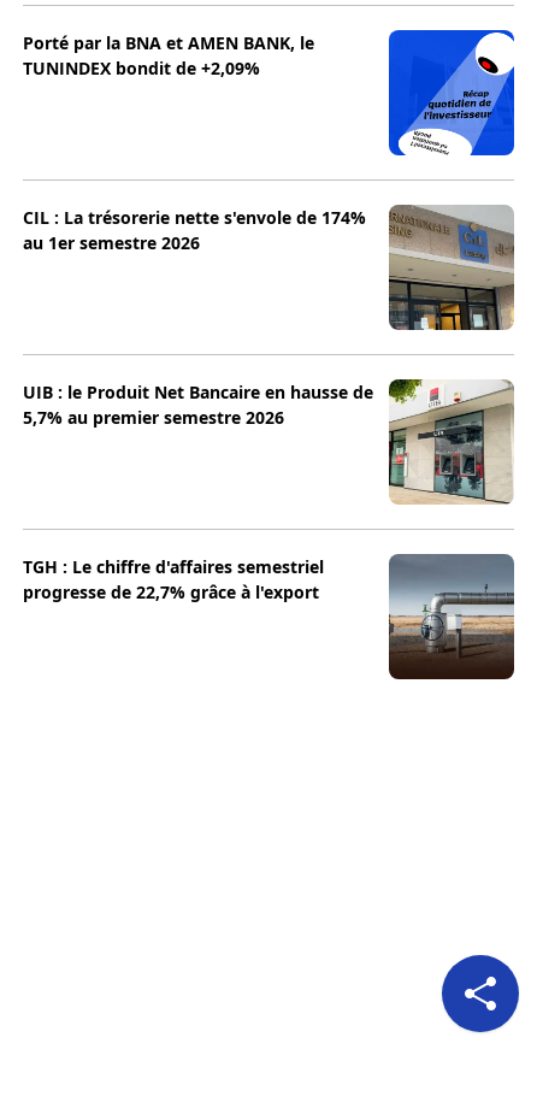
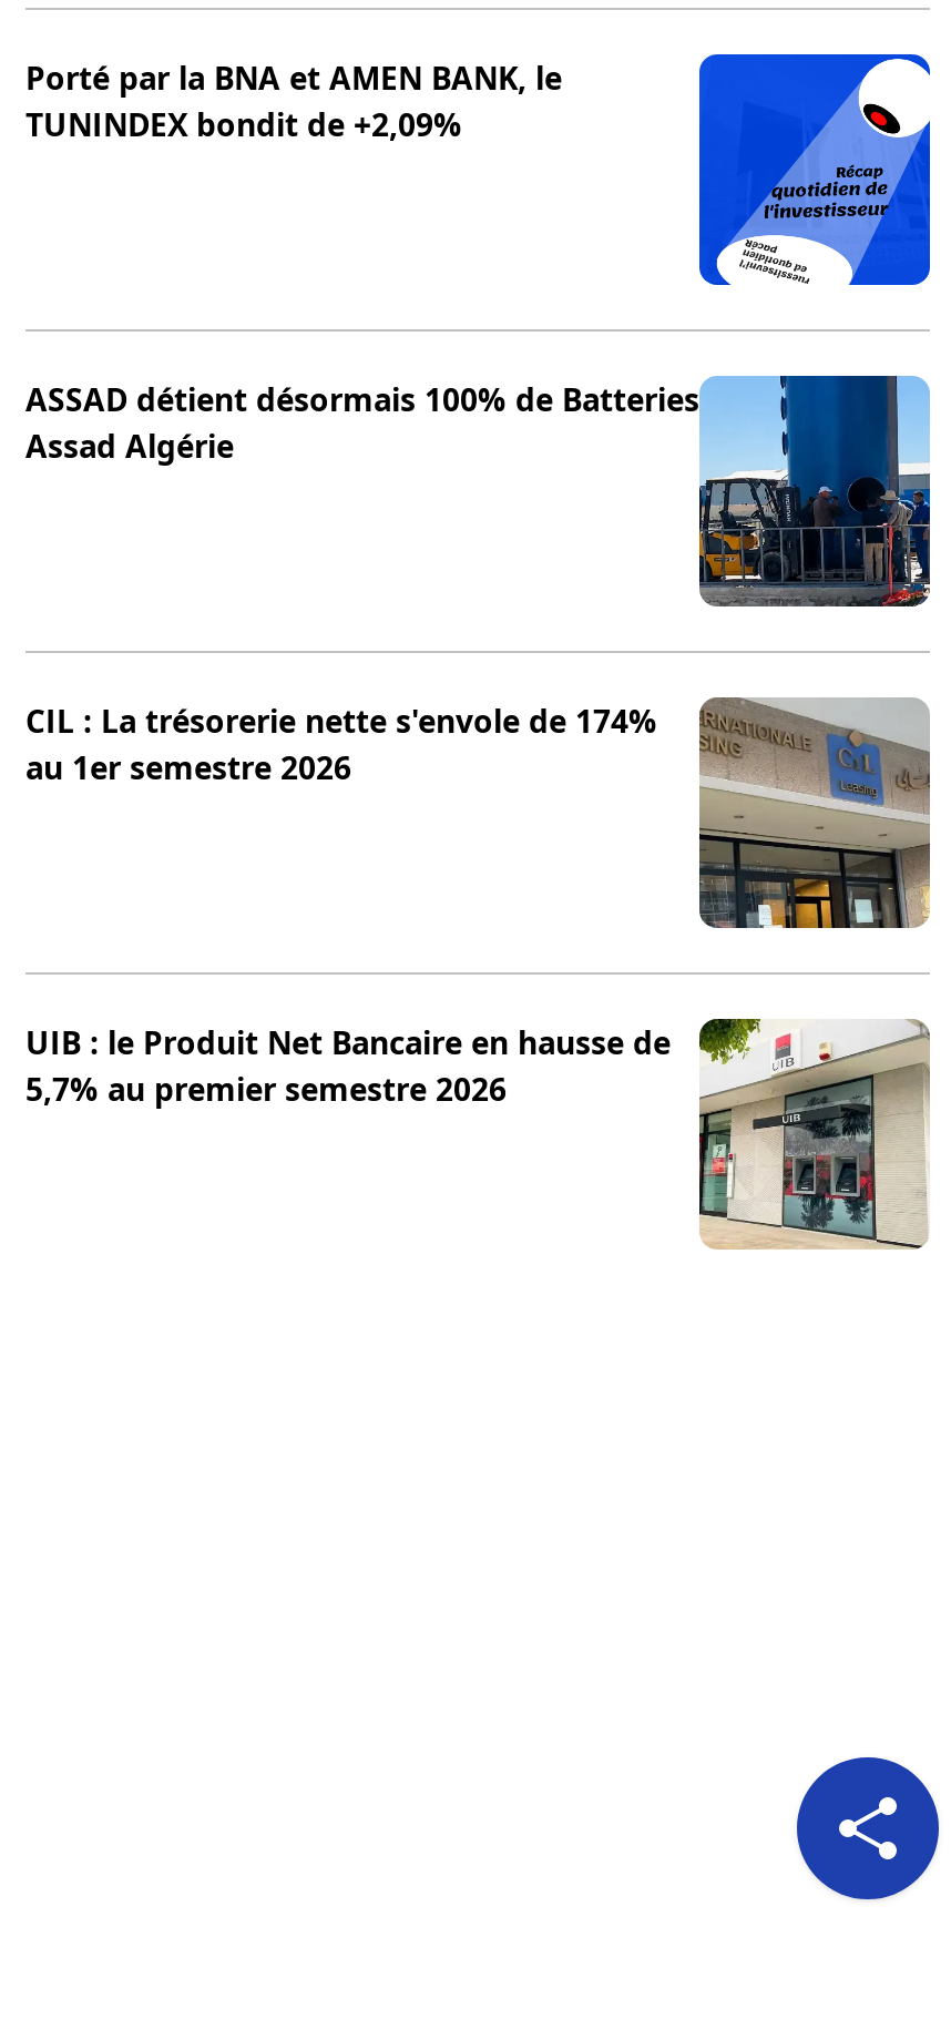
+ [image]
+ ASSAD détient désormais 100% de Batteries
+ Assad Algérie

moved down: [image] | CIL : La trésorerie nette s'envole de 174% | au 1er semestre 2026 | UIB : le Produit Net Bancaire en hausse de | 5,7% au premier semestre 2026

moved down: [image]

- TGH : Le chiffre d'affaires semestriel
- progresse de 22,7% grâce à l'export

- [image]
